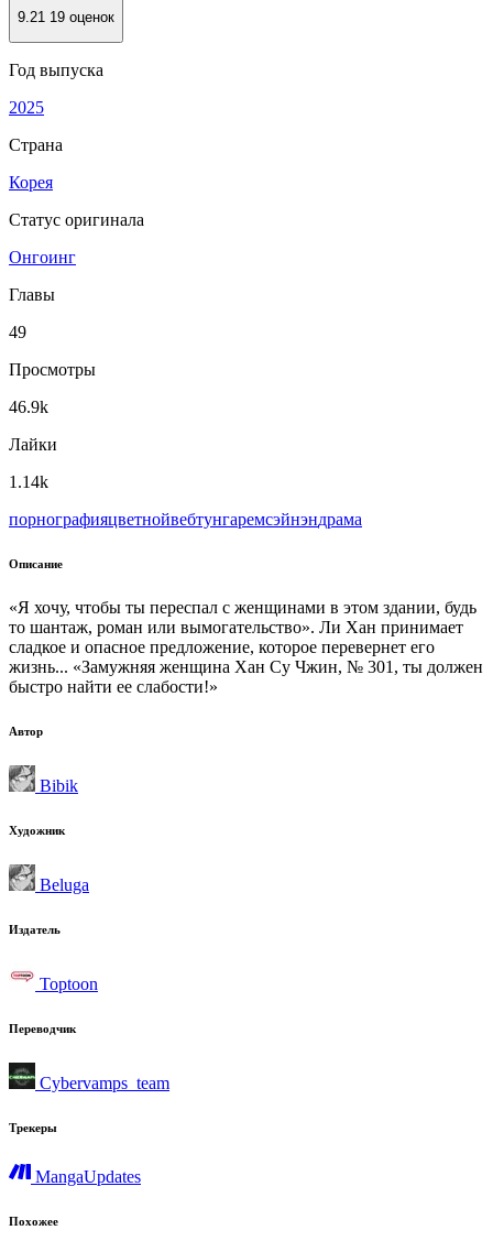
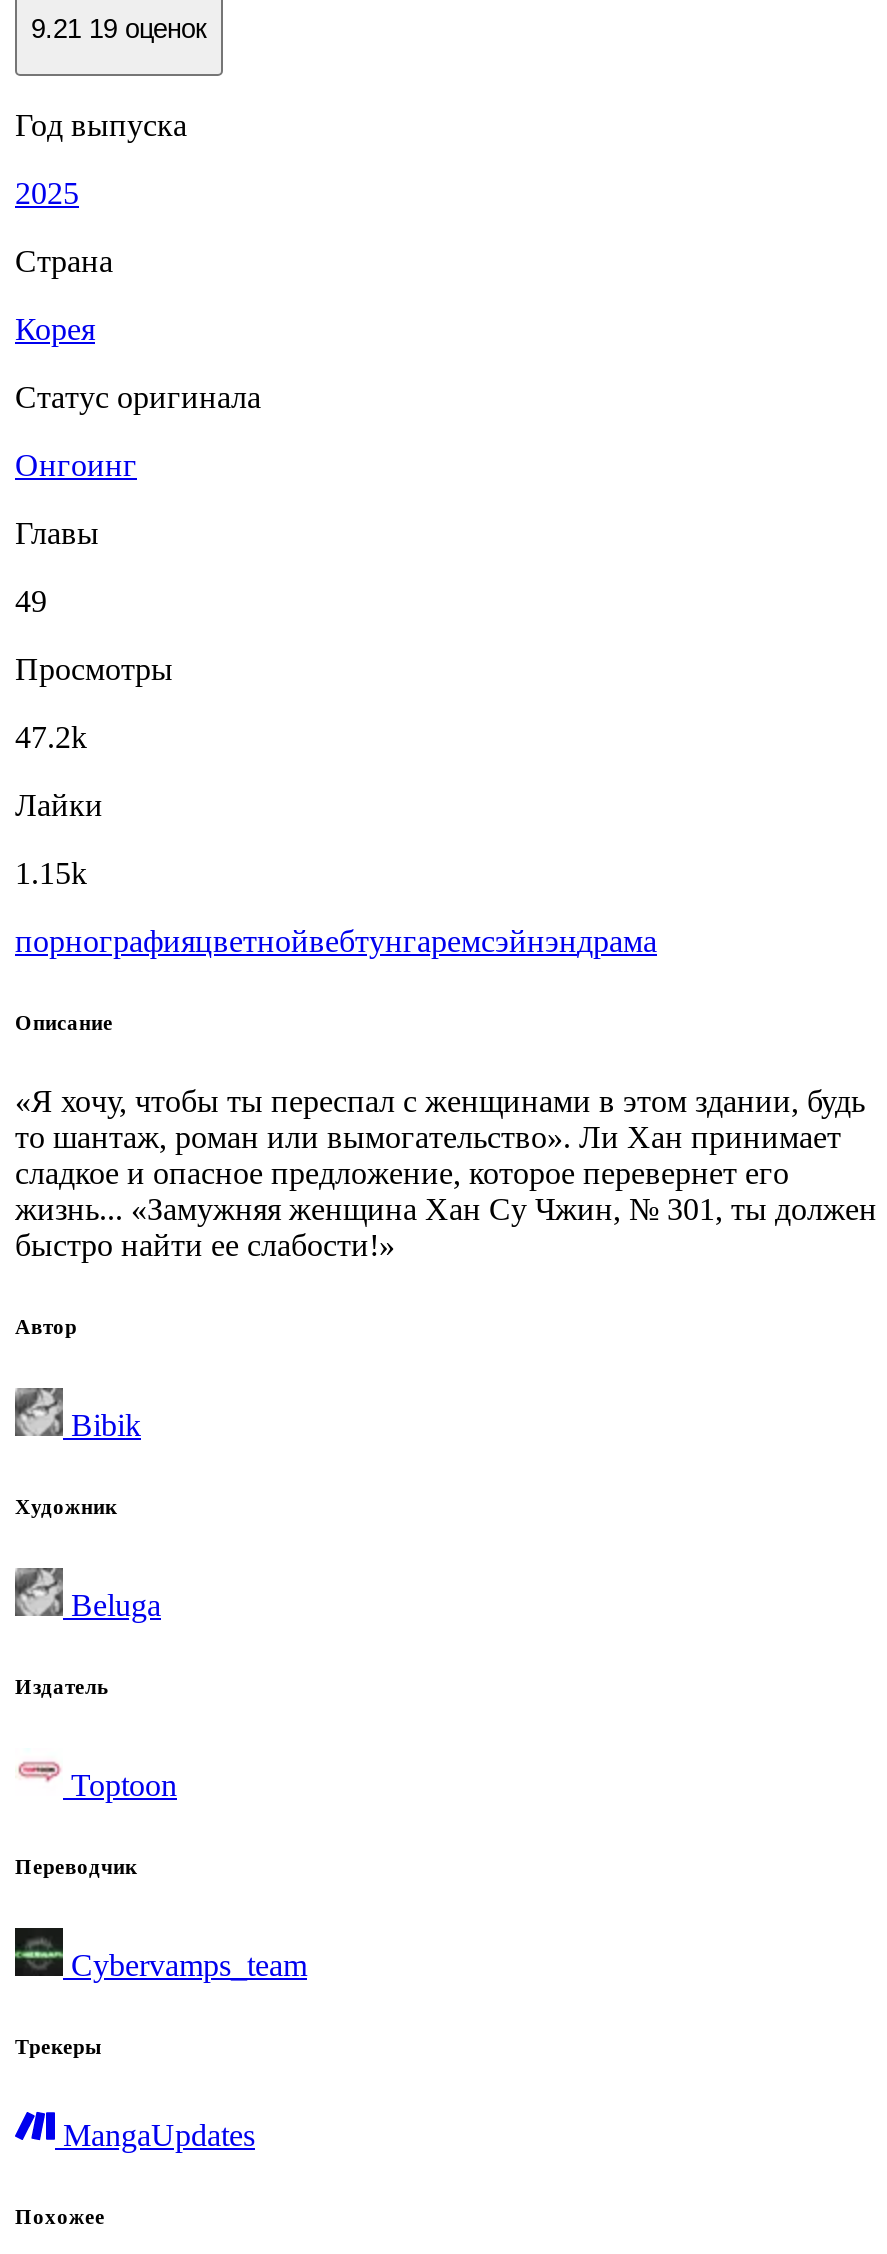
- 46.9k
+ 47.2k

- 1.14k
+ 1.15k
